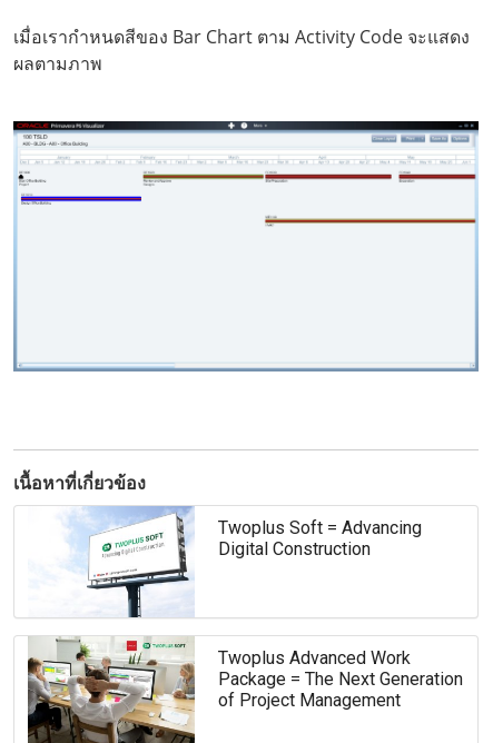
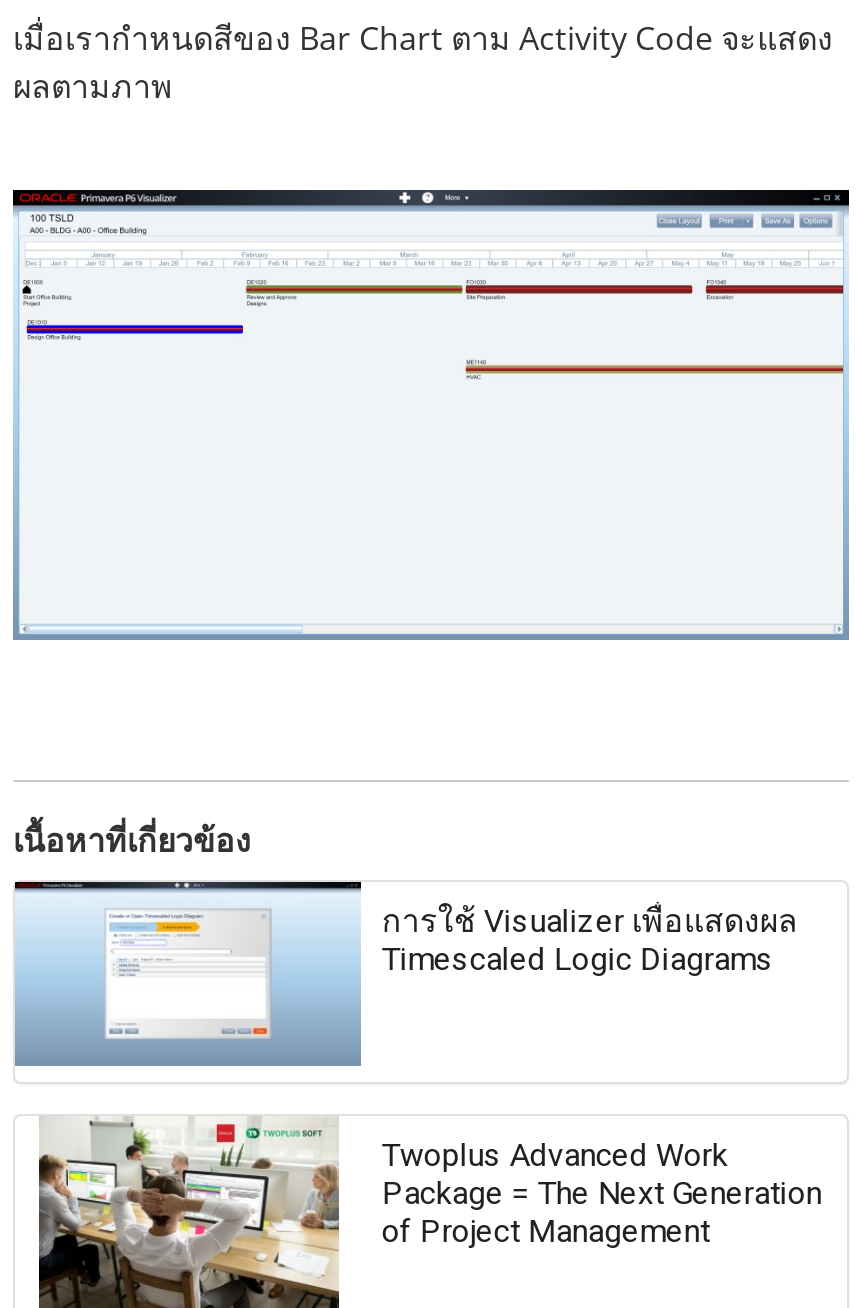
- [image]
- Twoplus Soft = Advancing
- Digital Construction
+ [image]
+ การใช้ Visualizer เพื่อแสดงผล
+ Timescaled Logic Diagrams
